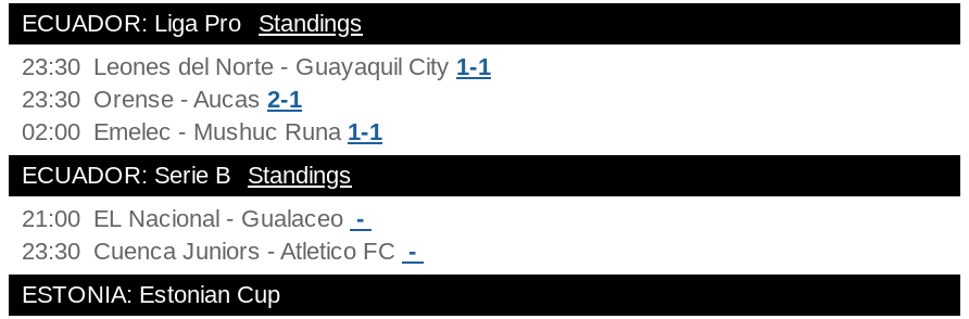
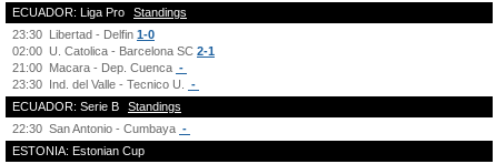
- 23:30 Leones del Norte - Guayaquil City 1-1
- 23:30 Orense - Aucas 2-1
- 02:00 Emelec - Mushuc Runa 1-1
+ 23:30 Libertad - Delfin 1-0
+ 02:00 U. Catolica - Barcelona SC 2-1
+ 21:00 Macara - Dep. Cuenca -
+ 23:30 Ind. del Valle - Tecnico U. -

- 21:00 EL Nacional - Gualaceo -
- 23:30 Cuenca Juniors - Atletico FC -
+ 22:30 San Antonio - Cumbaya -
